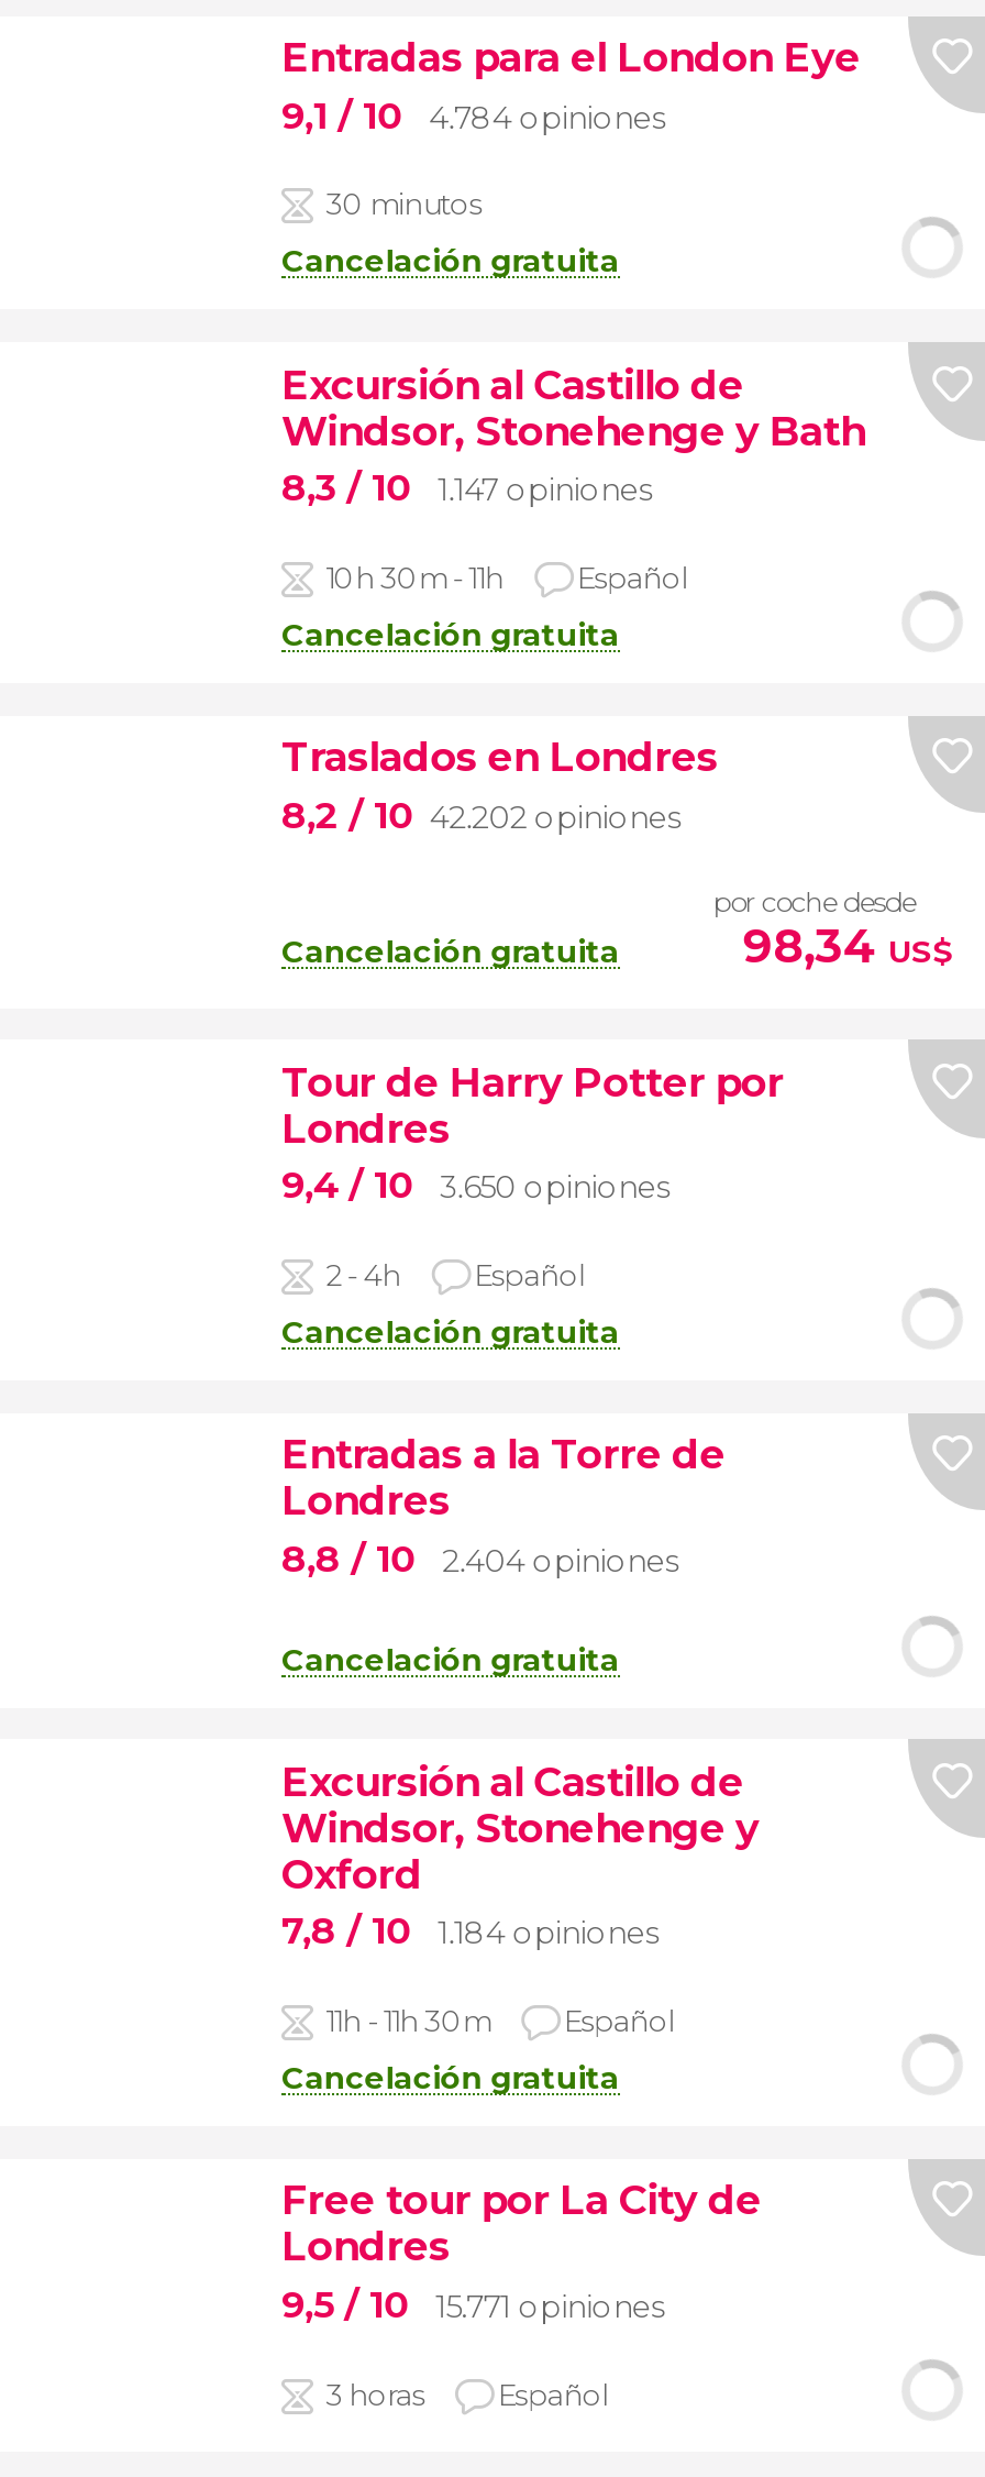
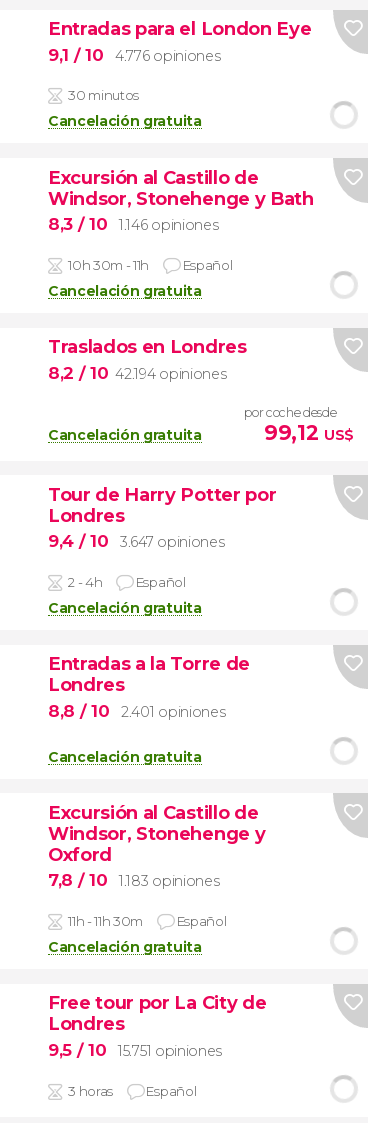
- 9,1 / 10 4.784 opiniones
+ 9,1 / 10 4.776 opiniones

- 8,3 / 10 1.147 opiniones
+ 8,3 / 10 1.146 opiniones

- 8,2 / 10 42.202 opiniones
+ 8,2 / 10 42.194 opiniones

- 98,34 US$
+ 99,12 US$

- 9,4 / 10 3.650 opiniones
+ 9,4 / 10 3.647 opiniones

- 8,8 / 10 2.404 opiniones
+ 8,8 / 10 2.401 opiniones

- 7,8 / 10 1.184 opiniones
+ 7,8 / 10 1.183 opiniones

- 9,5 / 10 15.771 opiniones
+ 9,5 / 10 15.751 opiniones
